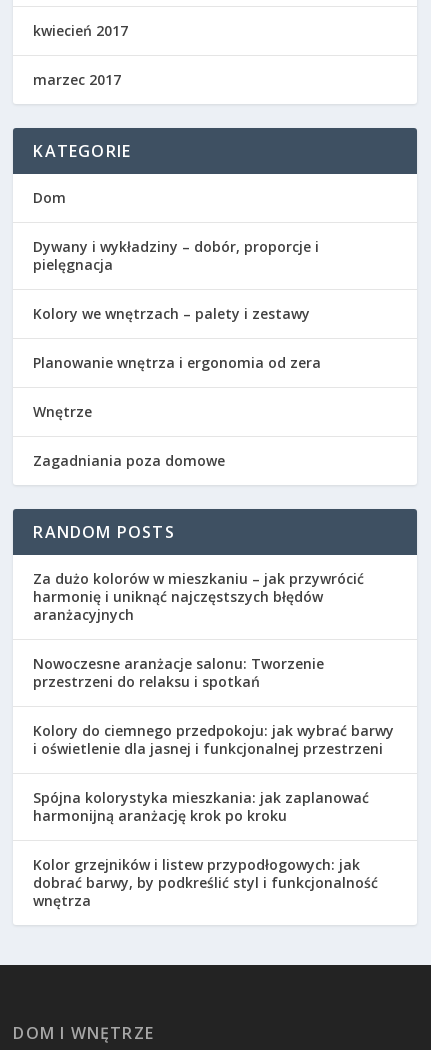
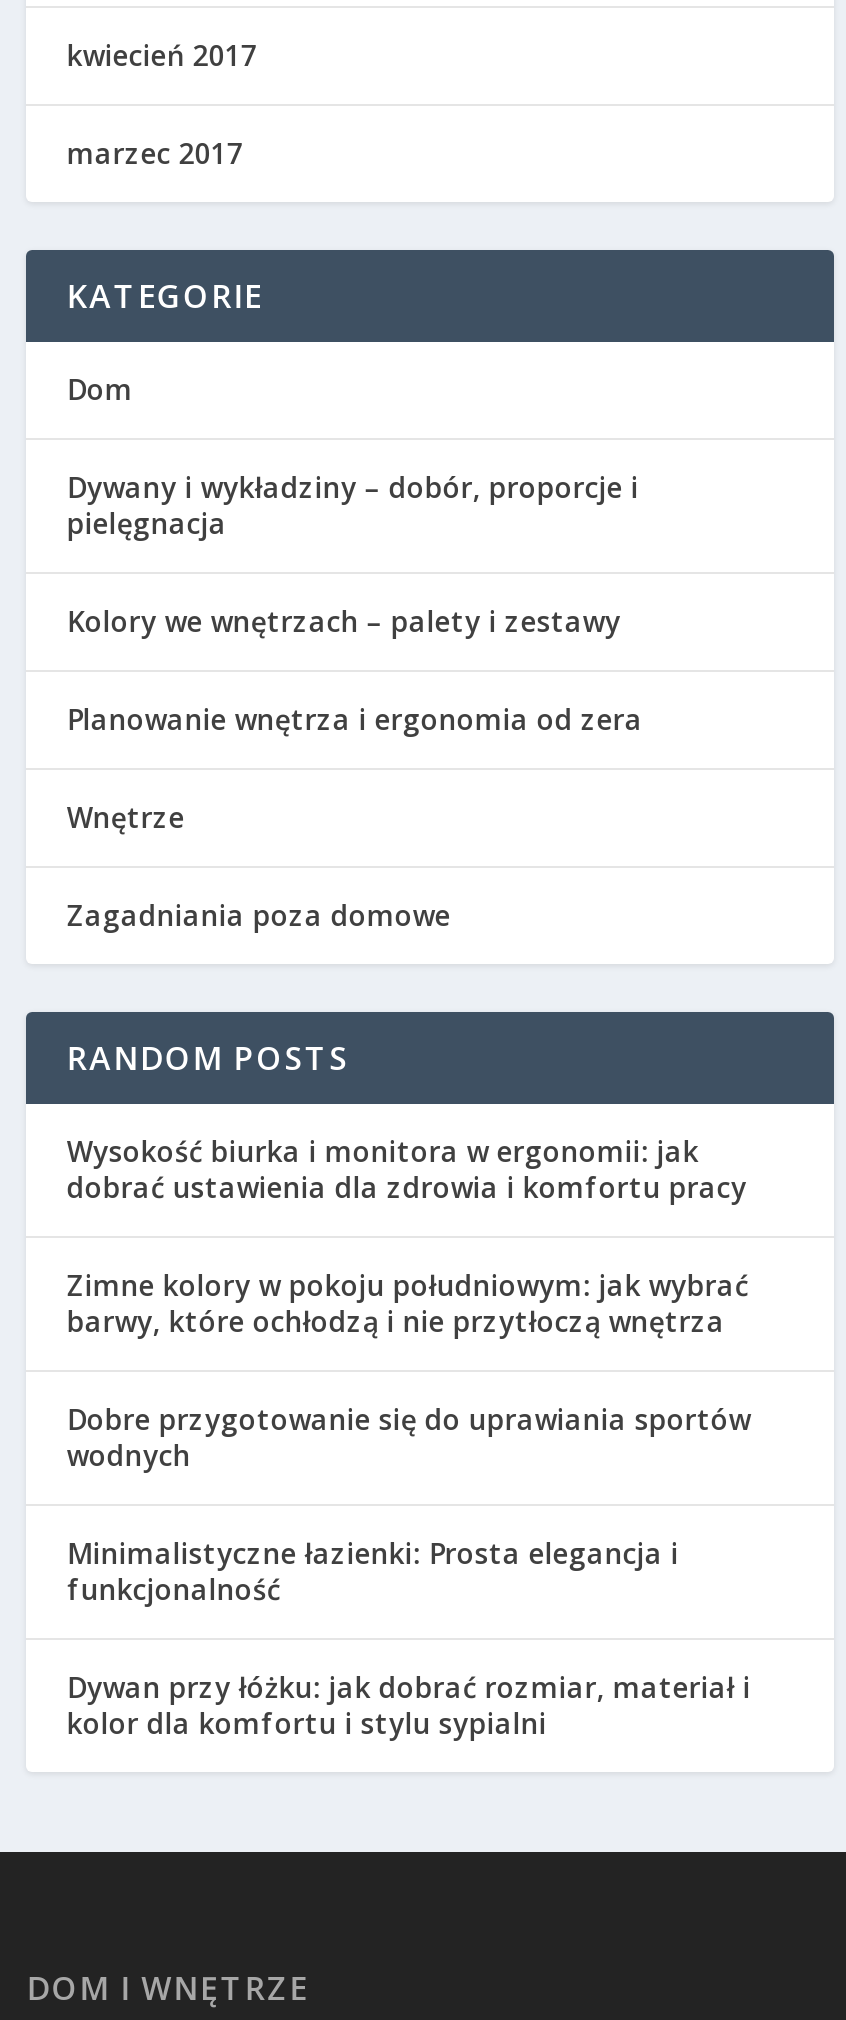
- Za dużo kolorów w mieszkaniu – jak przywrócić
- harmonię i uniknąć najczęstszych błędów
- aranżacyjnych
+ Wysokość biurka i monitora w ergonomii: jak
+ dobrać ustawienia dla zdrowia i komfortu pracy

- Nowoczesne aranżacje salonu: Tworzenie
- przestrzeni do relaksu i spotkań
+ Zimne kolory w pokoju południowym: jak wybrać
+ barwy, które ochłodzą i nie przytłoczą wnętrza

- Kolory do ciemnego przedpokoju: jak wybrać barwy
- i oświetlenie dla jasnej i funkcjonalnej przestrzeni
+ Dobre przygotowanie się do uprawiania sportów
+ wodnych

- Spójna kolorystyka mieszkania: jak zaplanować
- harmonijną aranżację krok po kroku
+ Minimalistyczne łazienki: Prosta elegancja i
+ funkcjonalność

- Kolor grzejników i listew przypodłogowych: jak
- dobrać barwy, by podkreślić styl i funkcjonalność
- wnętrza
+ Dywan przy łóżku: jak dobrać rozmiar, materiał i
+ kolor dla komfortu i stylu sypialni
